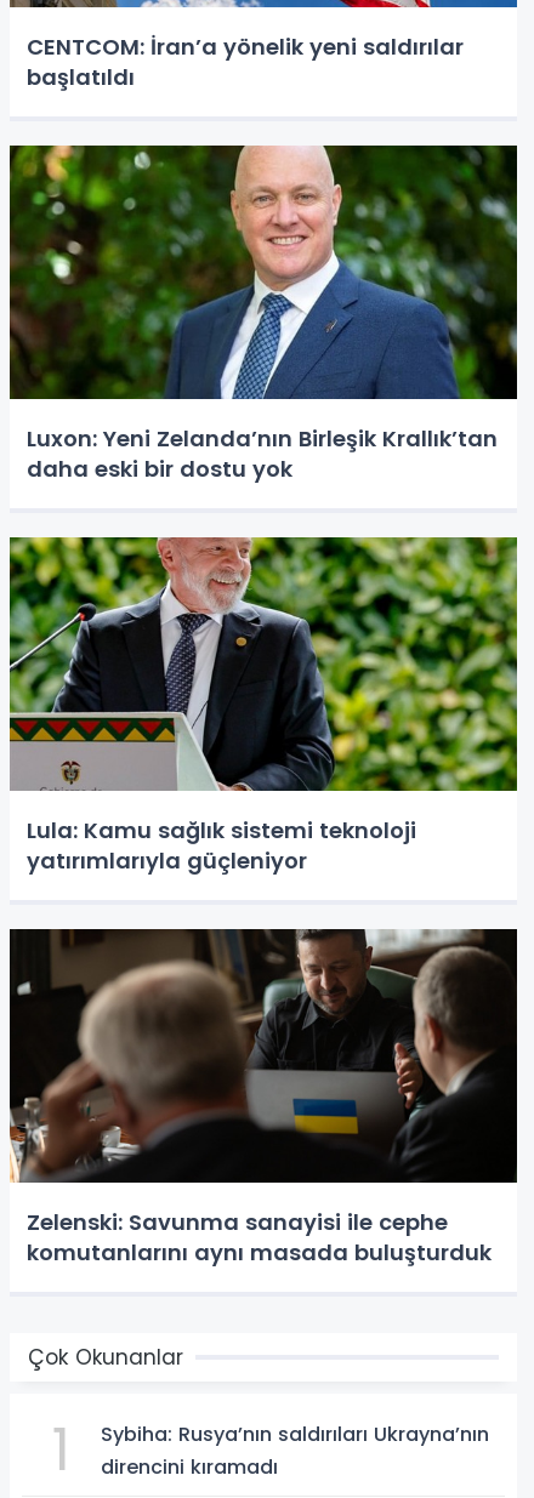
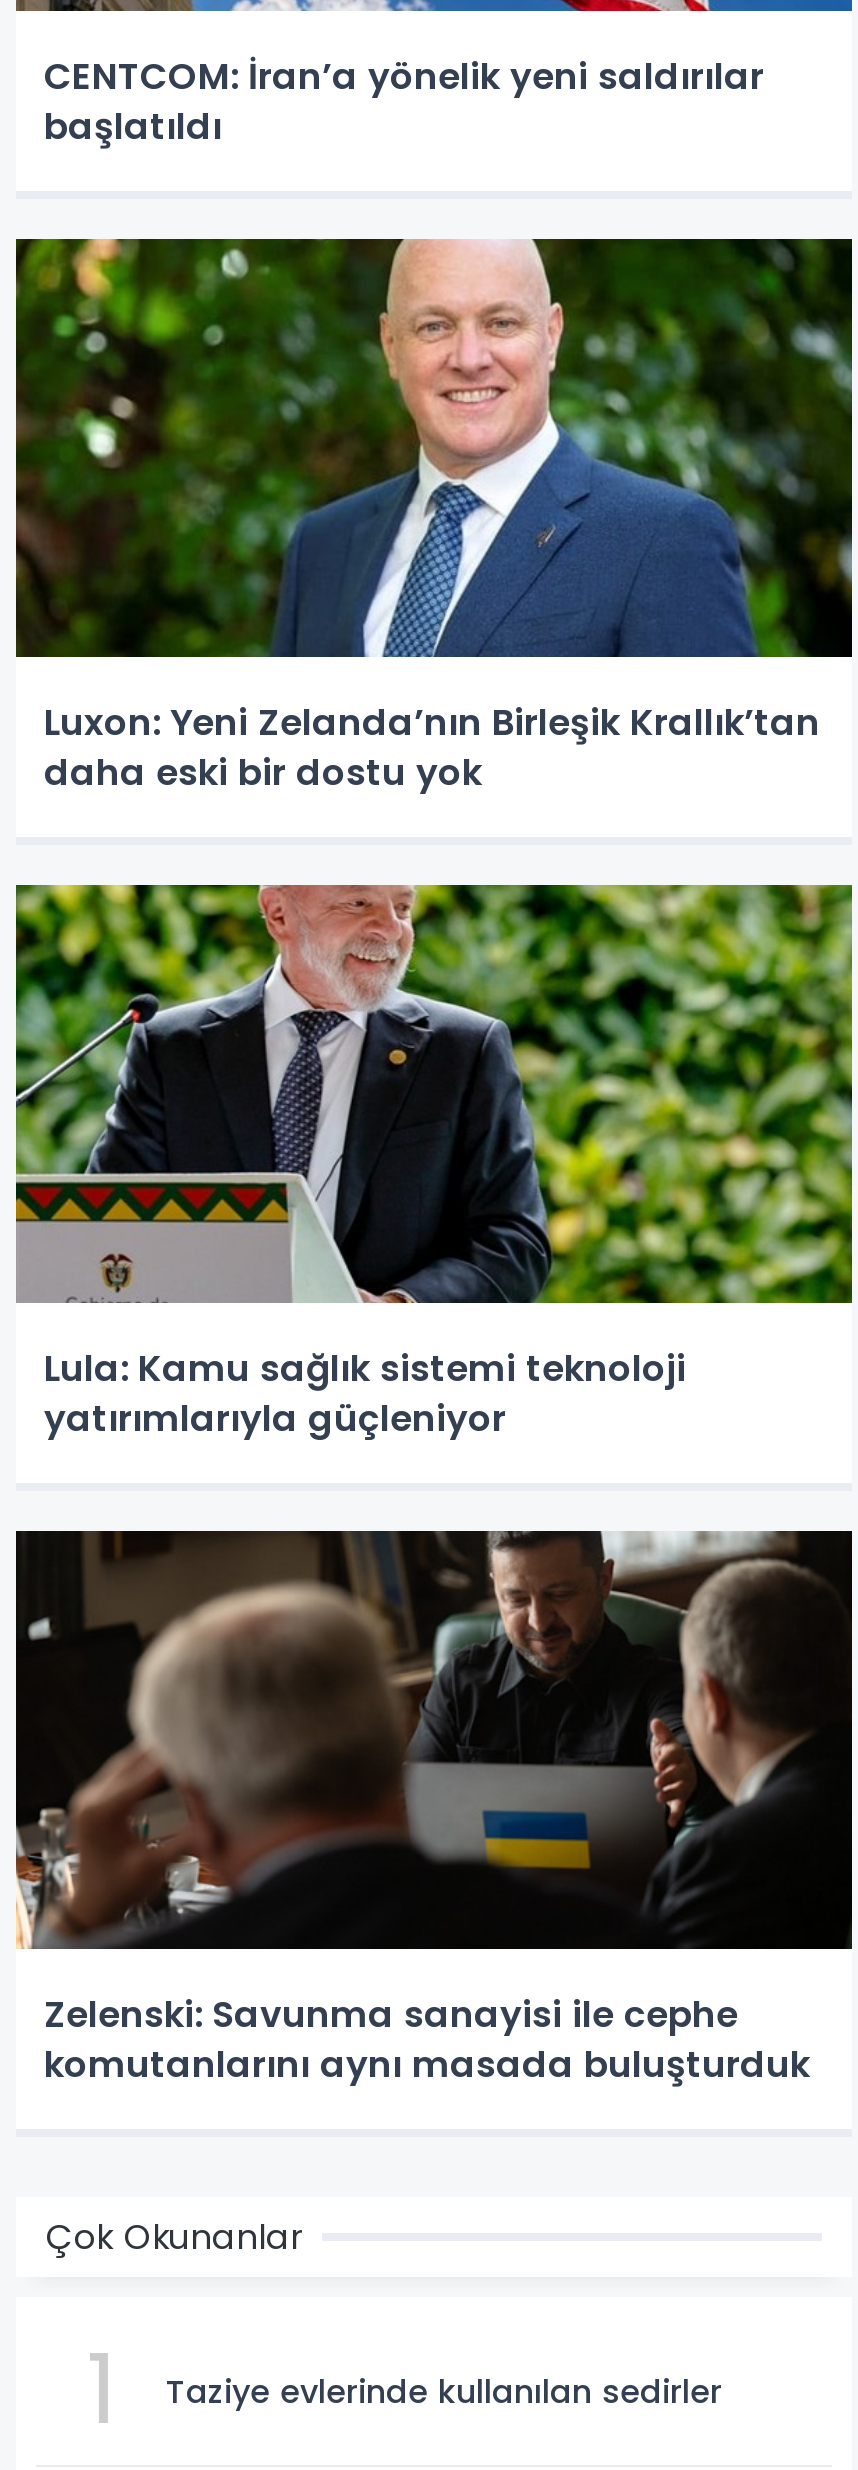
- Sybiha: Rusya’nın saldırıları Ukrayna’nın
- direncini kıramadı
+ Taziye evlerinde kullanılan sedirler
